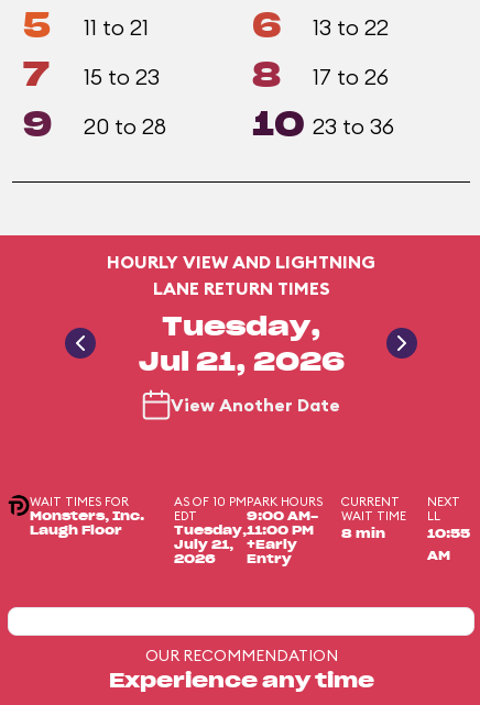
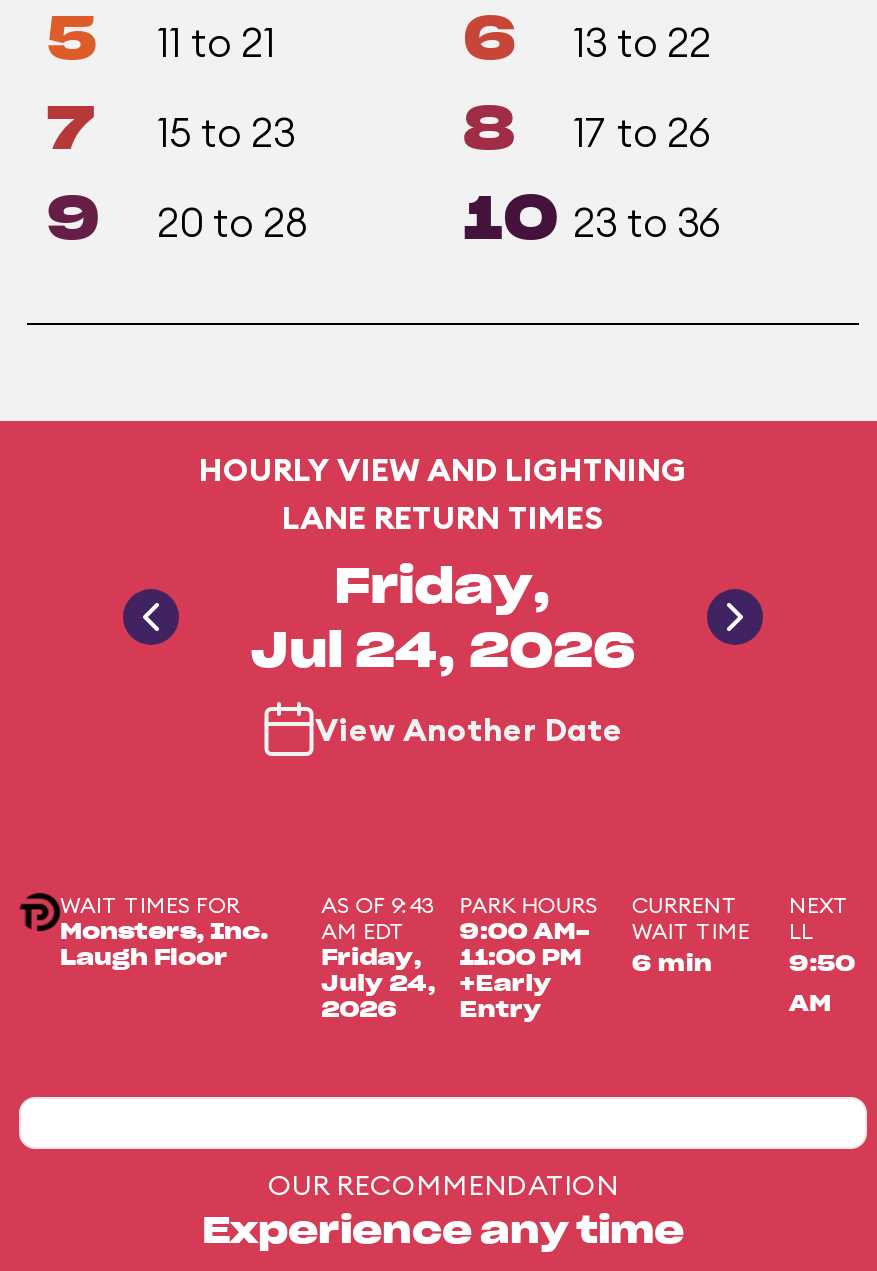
- Tuesday,
- Jul 21, 2026
+ Friday,
+ Jul 24, 2026

- AS OF 10 PM
- EDT
- Tuesday,
- July 21,
+ AS OF 9:43
+ AM EDT
+ Friday,
+ July 24,

- 8 min
+ 6 min

- 10:55
+ 9:50
